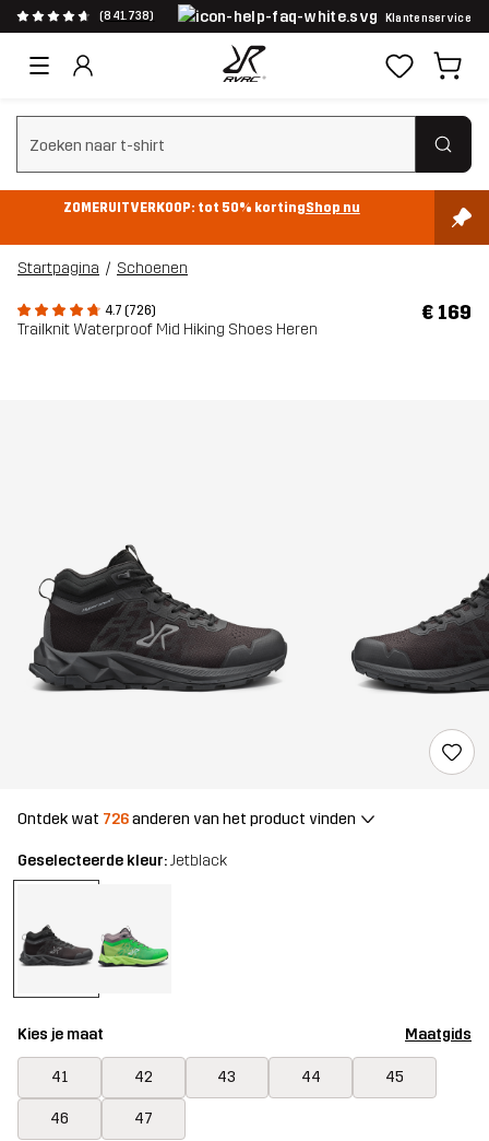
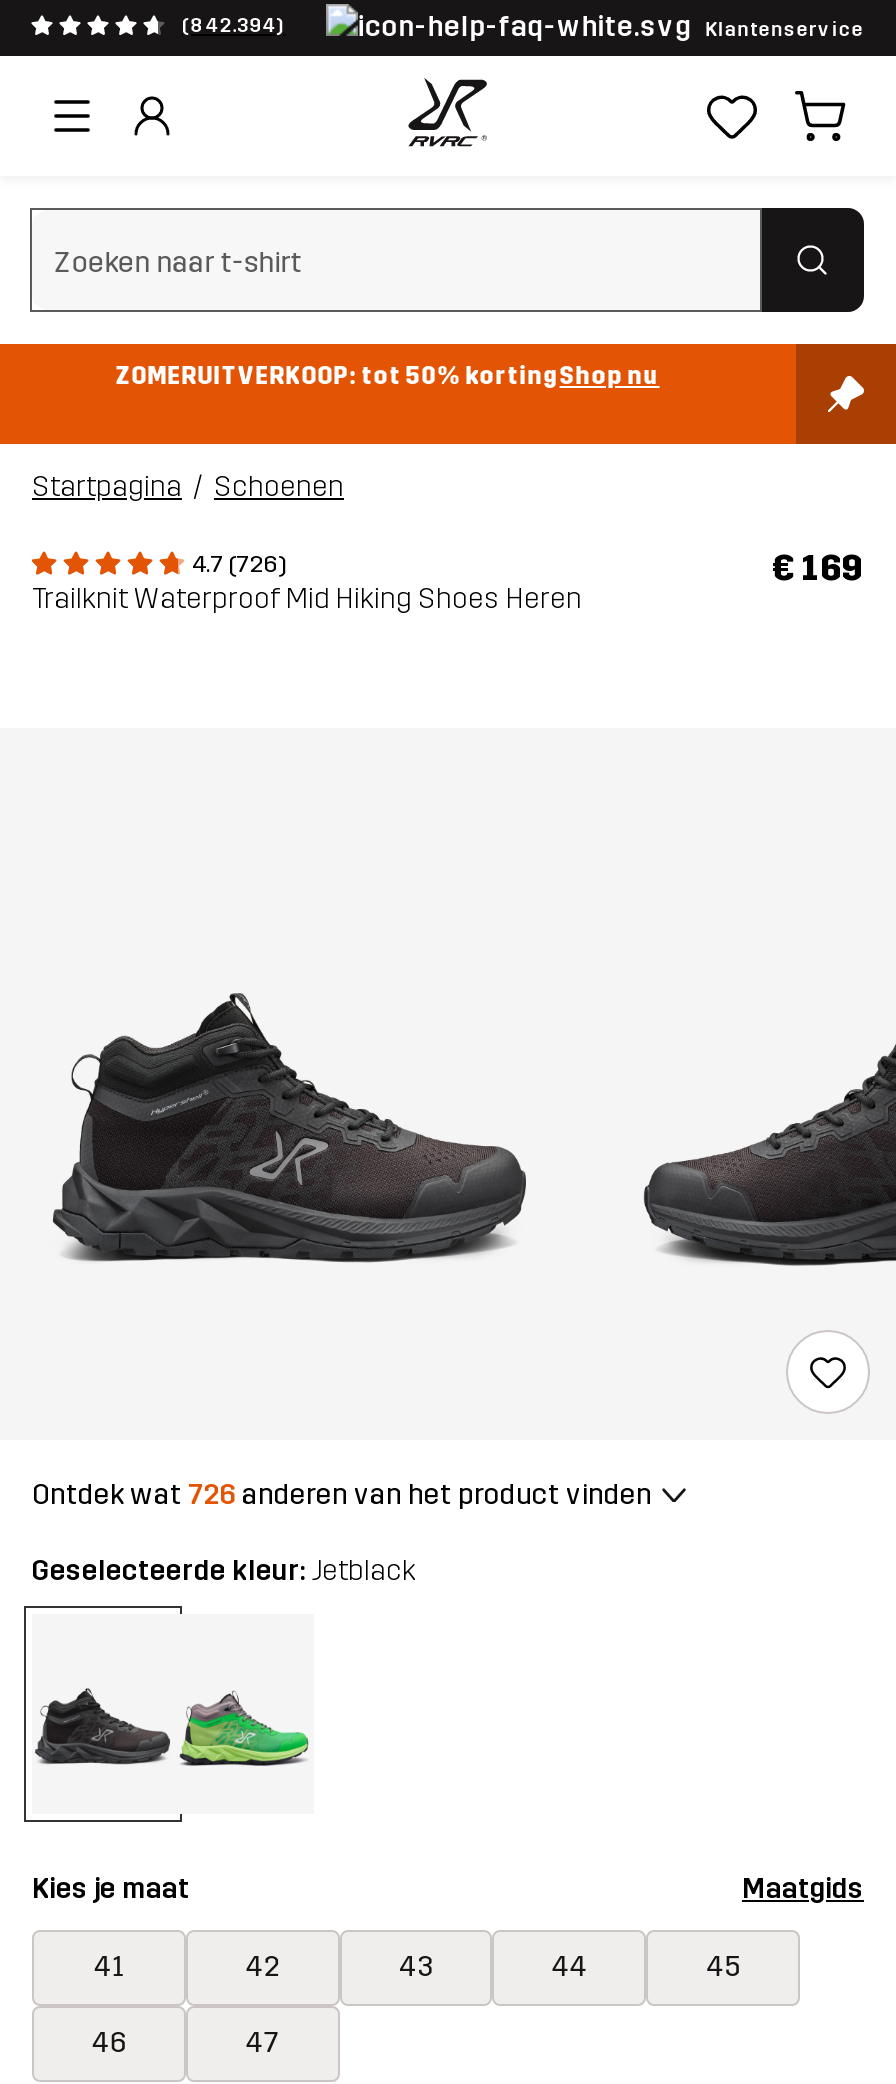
- (841.738)
+ (842.394)
